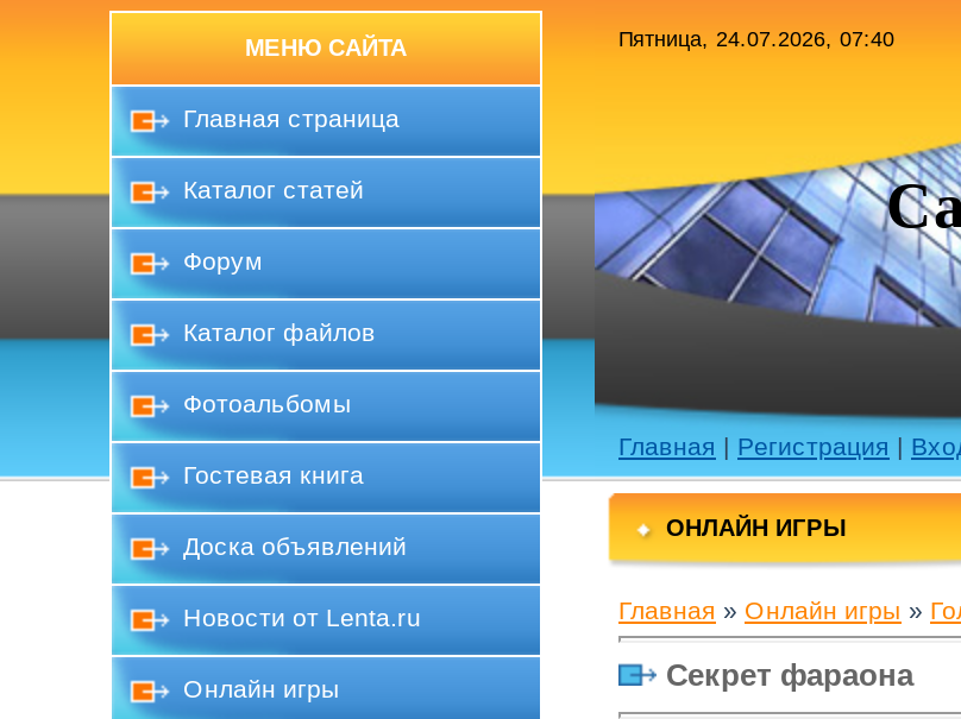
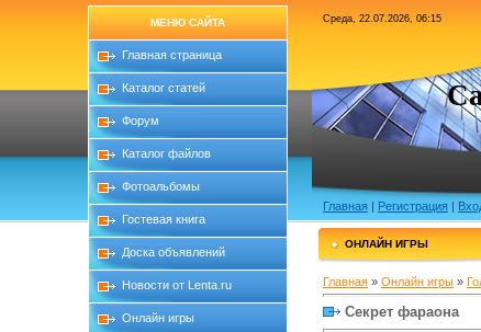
- Пятница, 24.07.2026, 07:40
+ Среда, 22.07.2026, 06:15
